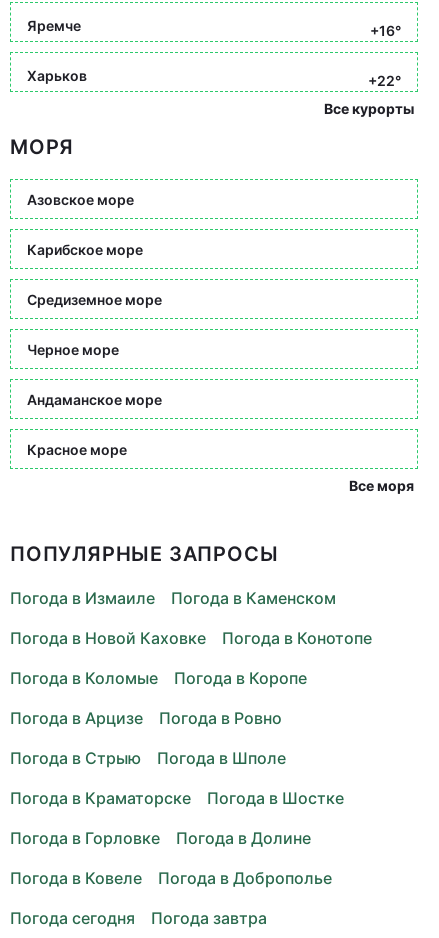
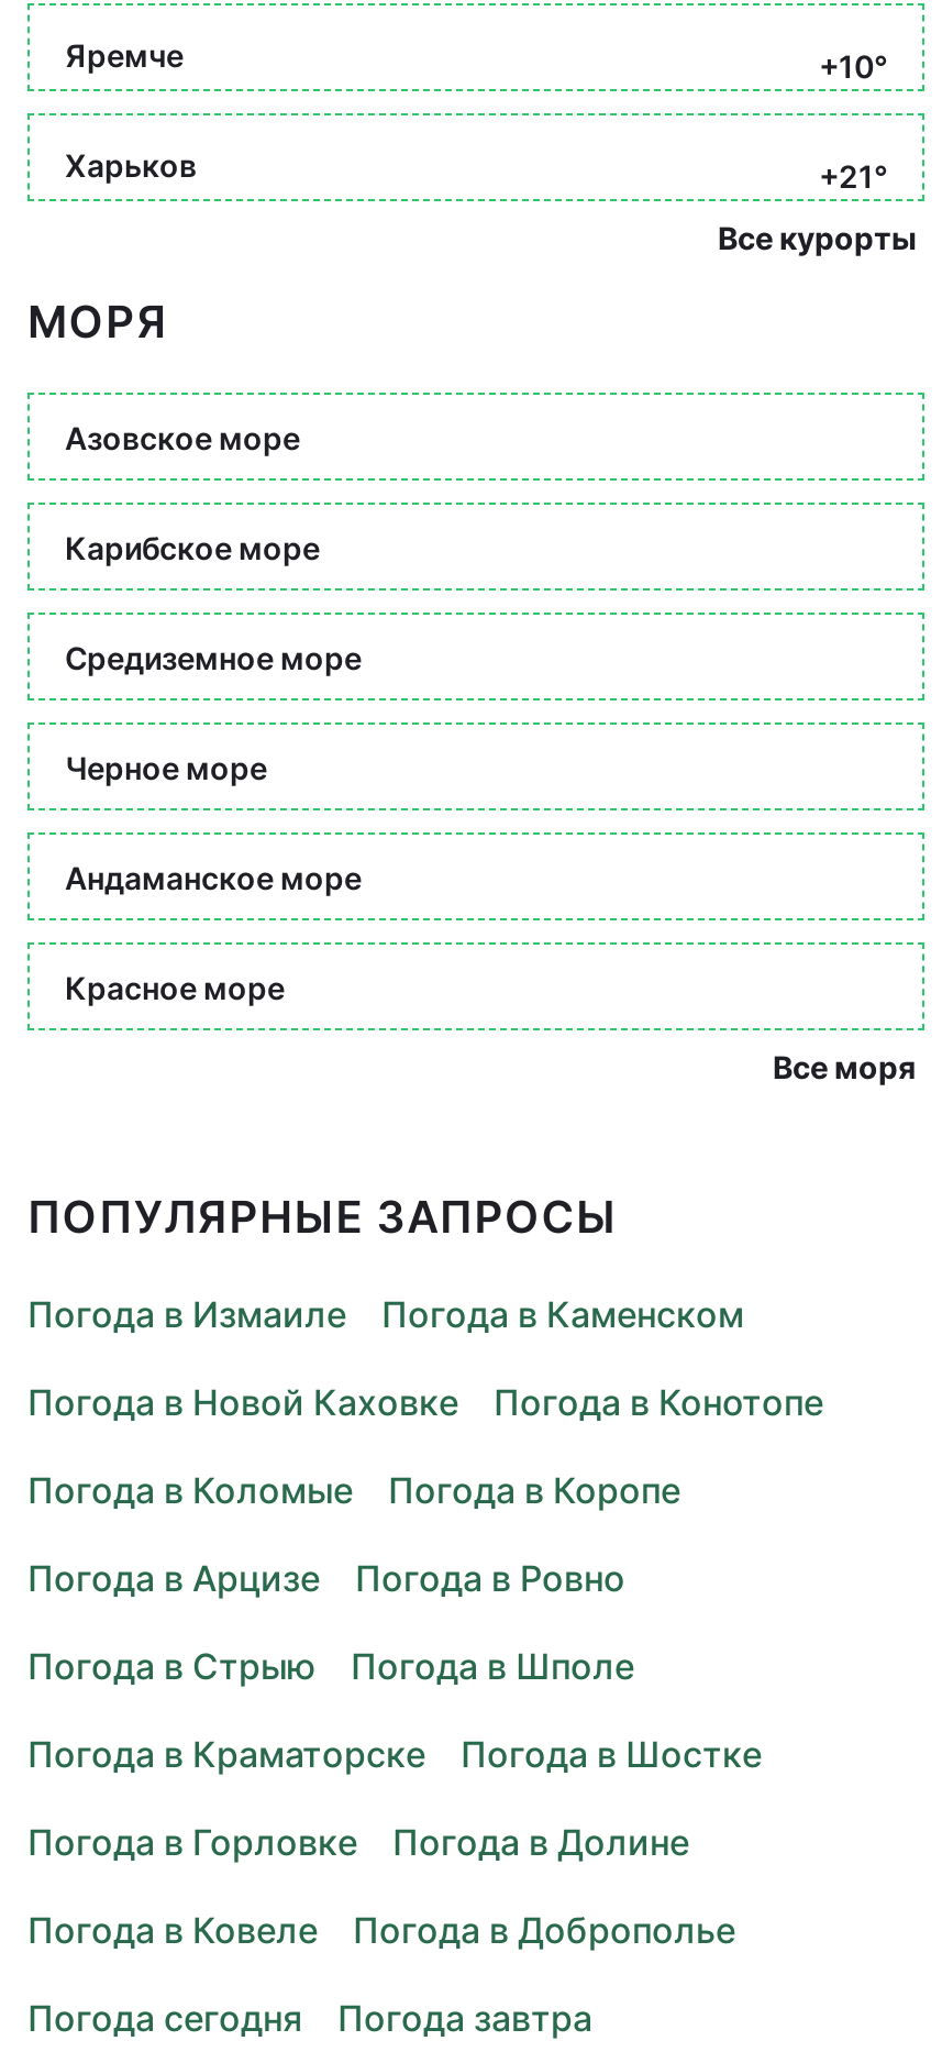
- +16°
+ +10°

- +22°
+ +21°
